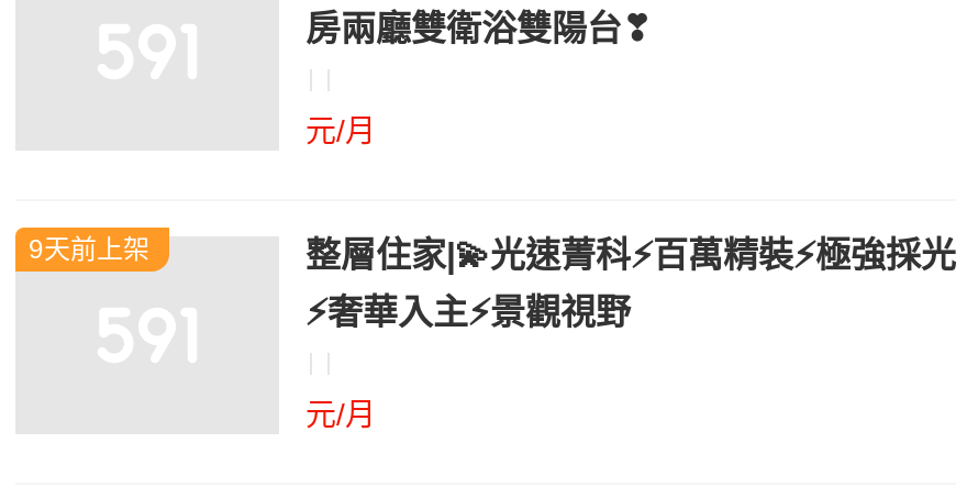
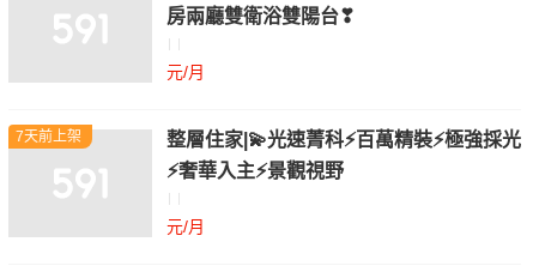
- 9天前上架
+ 7天前上架
